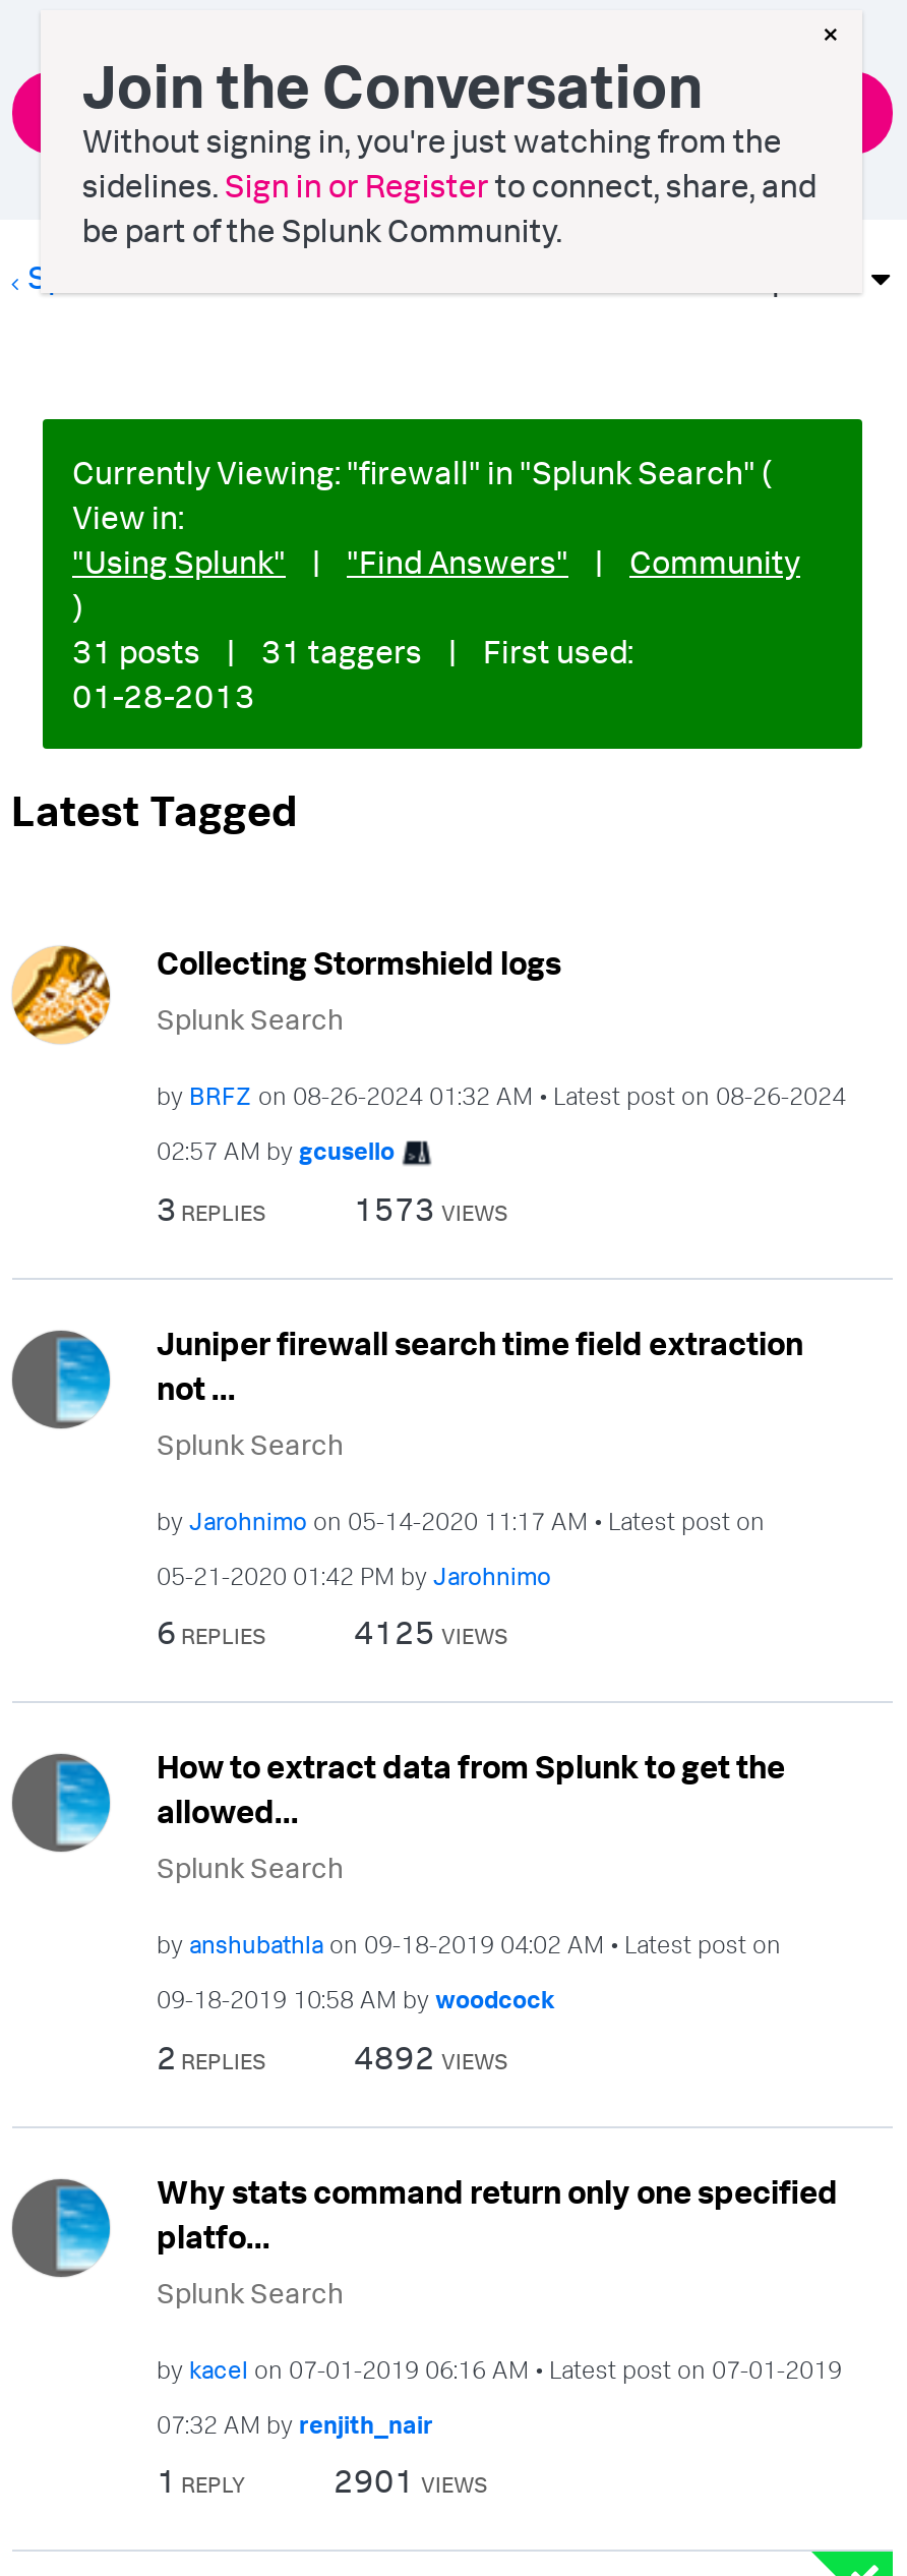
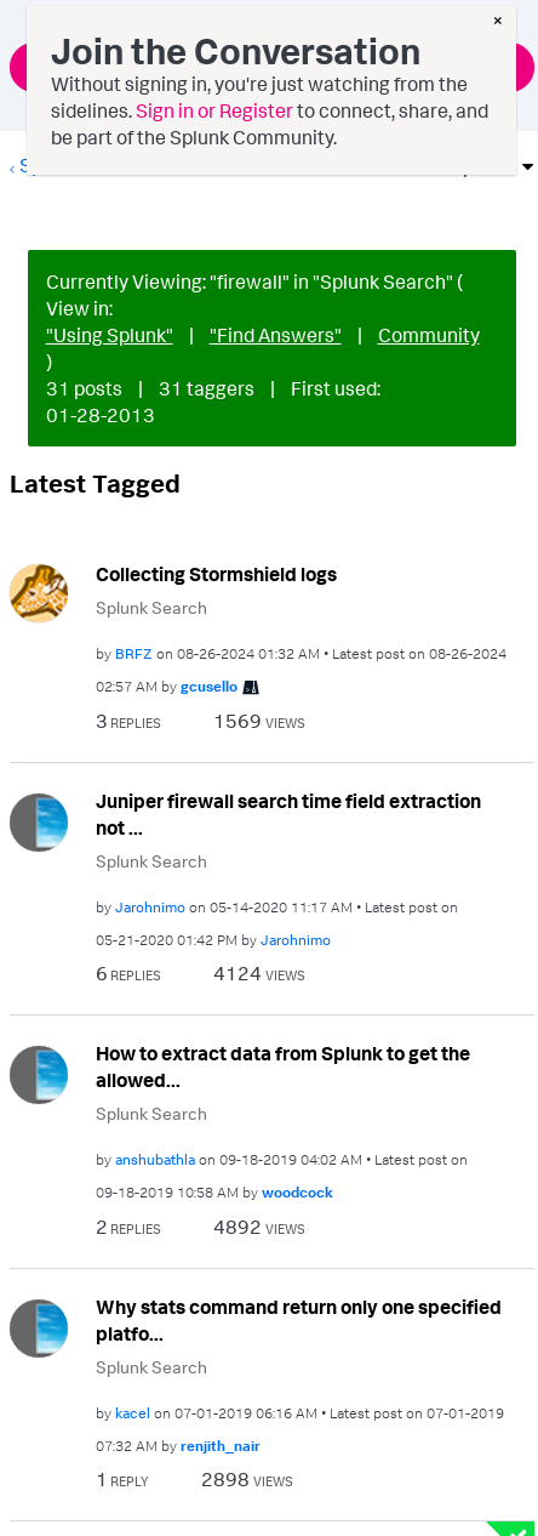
- 1573 VIEWS
+ 1569 VIEWS

- 4125 VIEWS
+ 4124 VIEWS

- 2901 VIEWS
+ 2898 VIEWS
